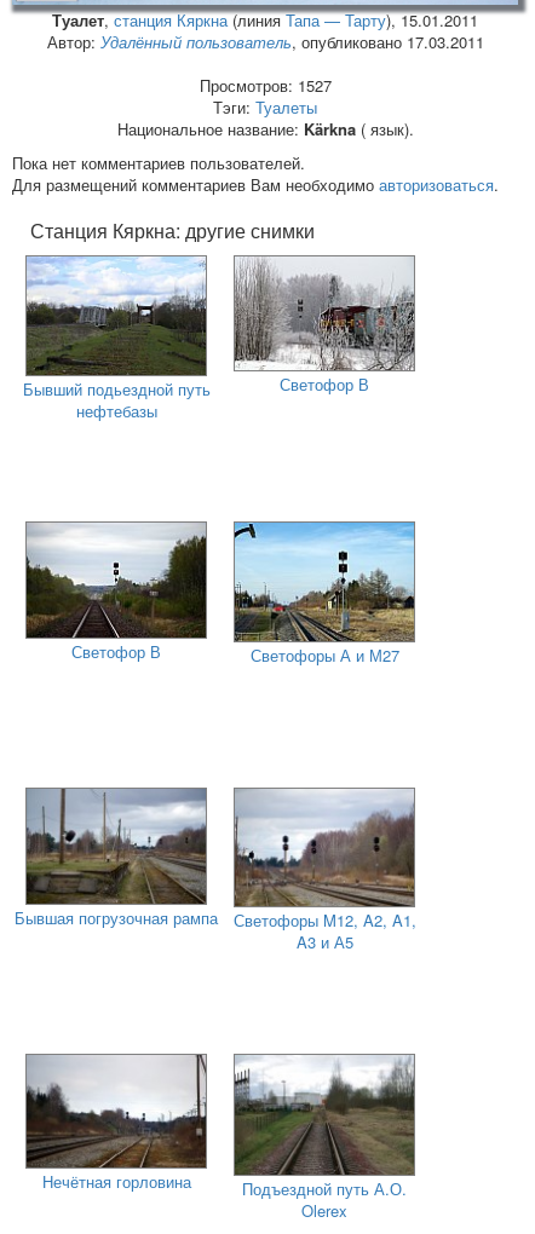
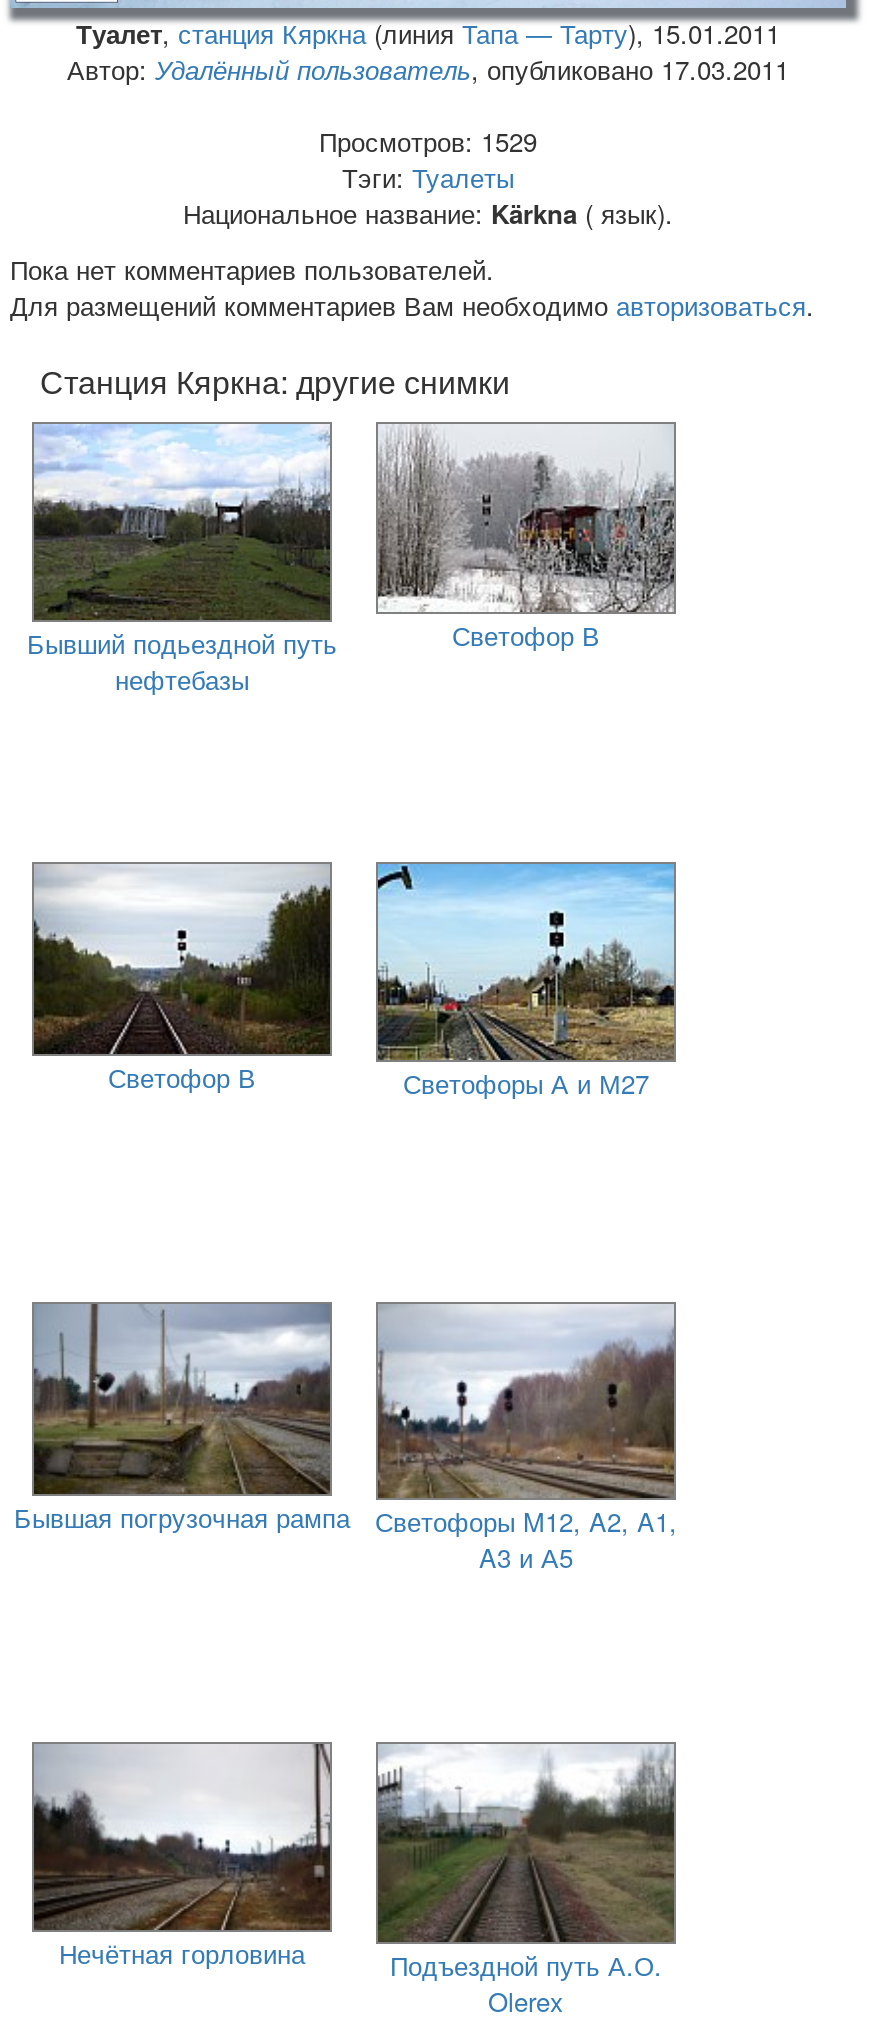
- Просмотров: 1527
+ Просмотров: 1529
